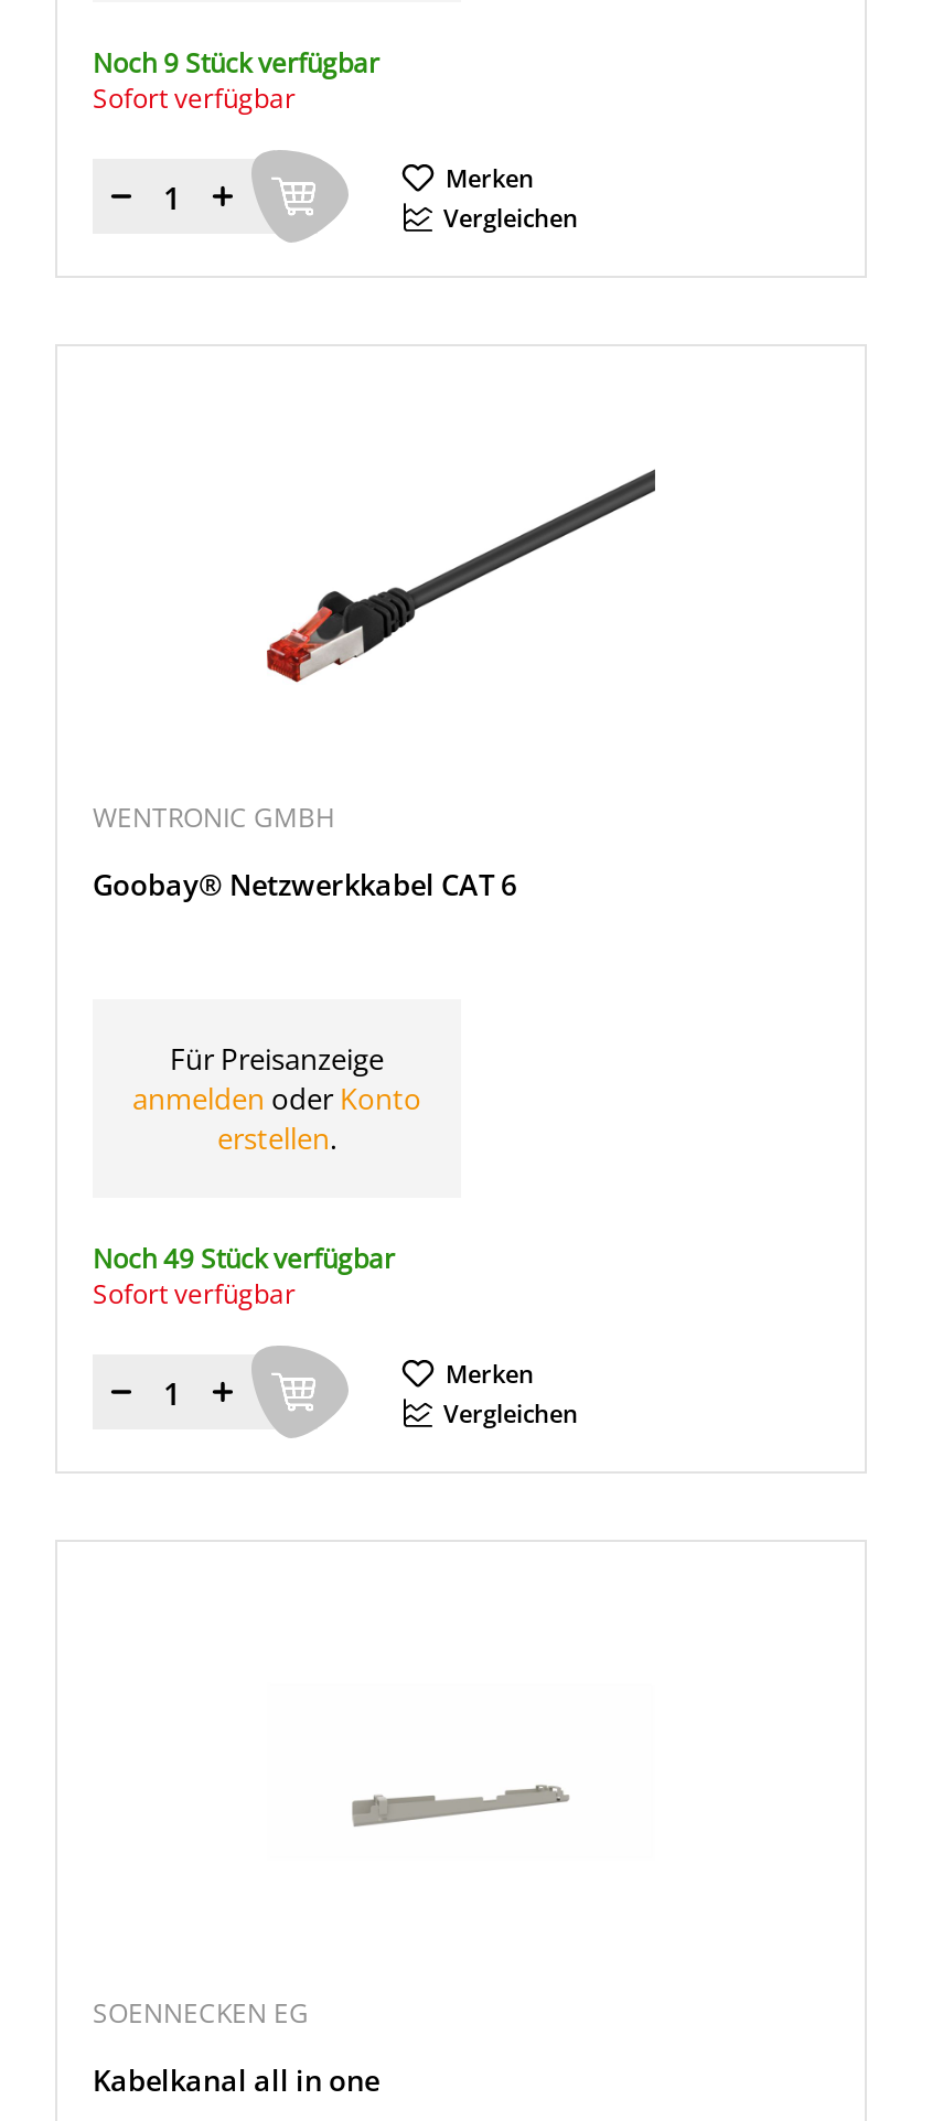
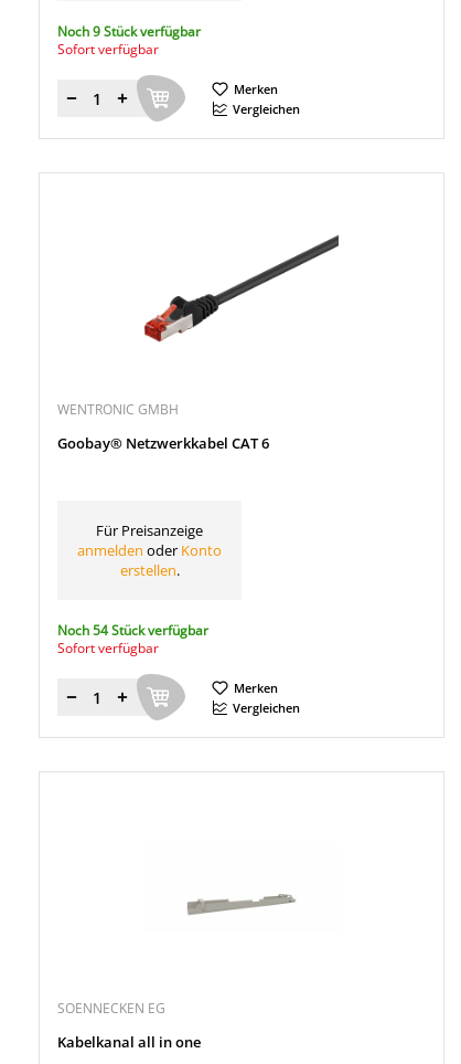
- Noch 49 Stück verfügbar
+ Noch 54 Stück verfügbar
